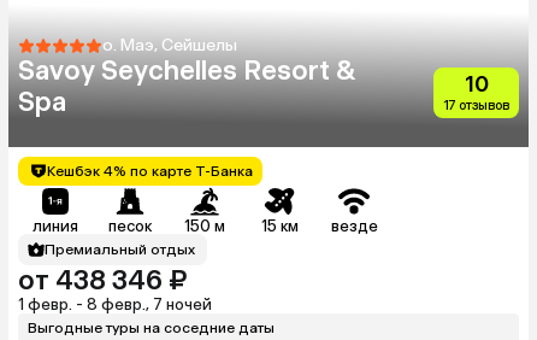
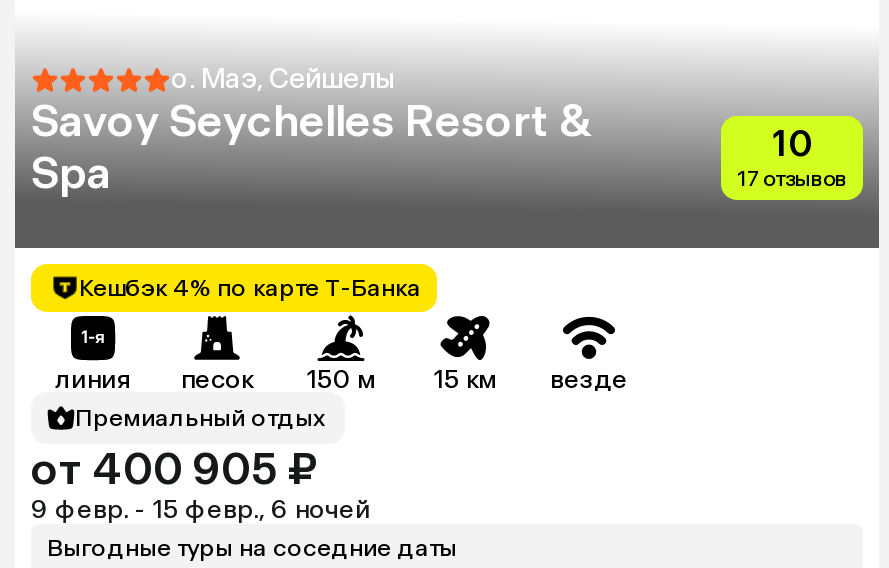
- от 438 346 ₽
+ от 400 905 ₽

- 1 февр. - 8 февр., 7 ночей
+ 9 февр. - 15 февр., 6 ночей
